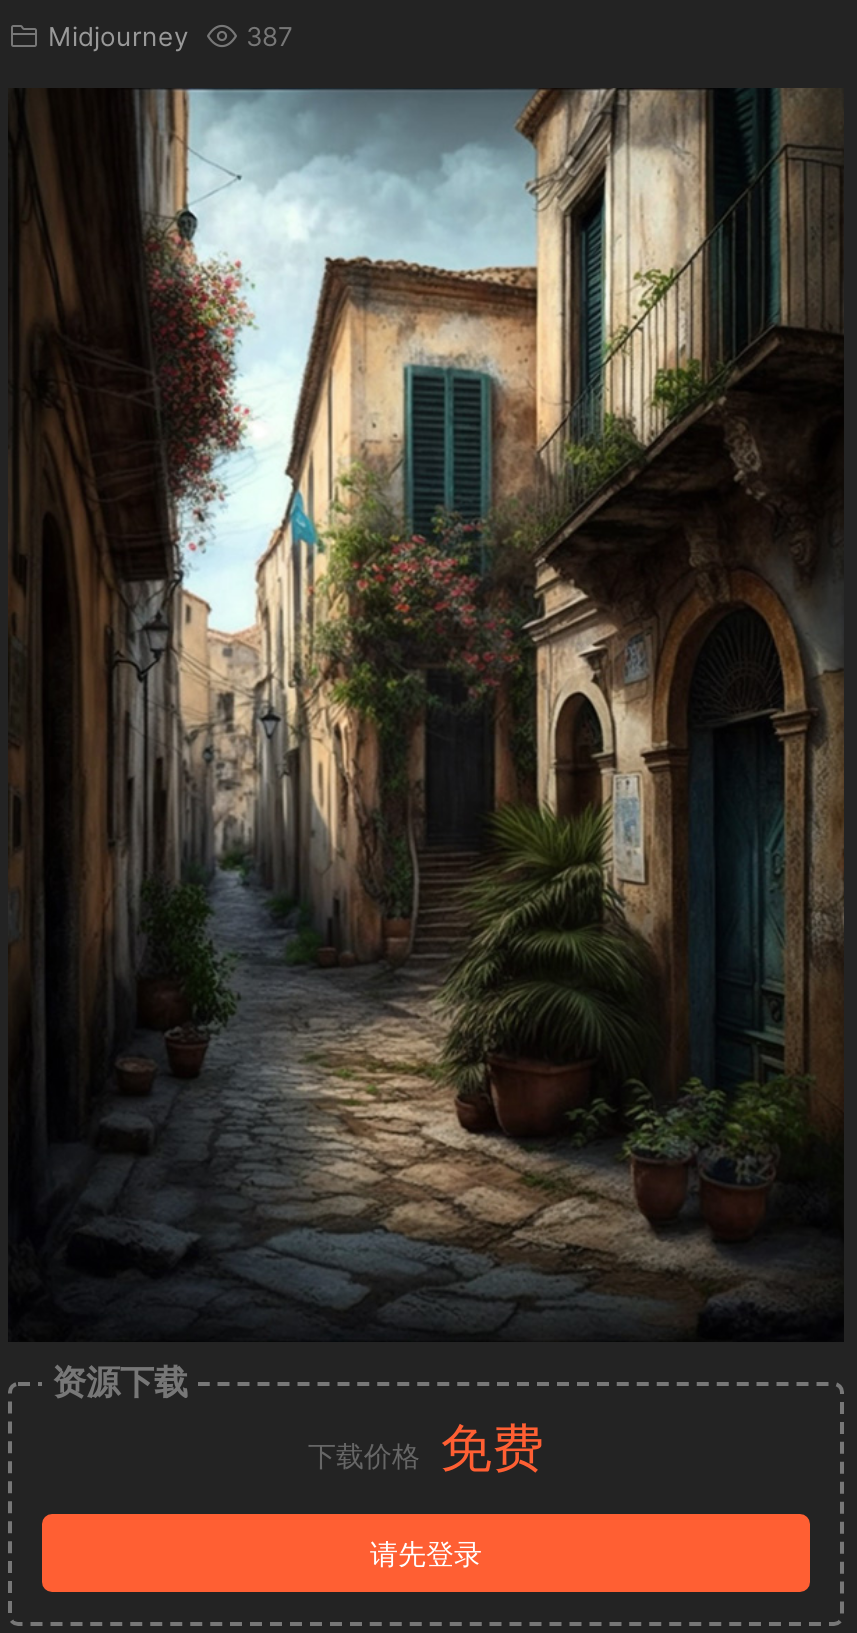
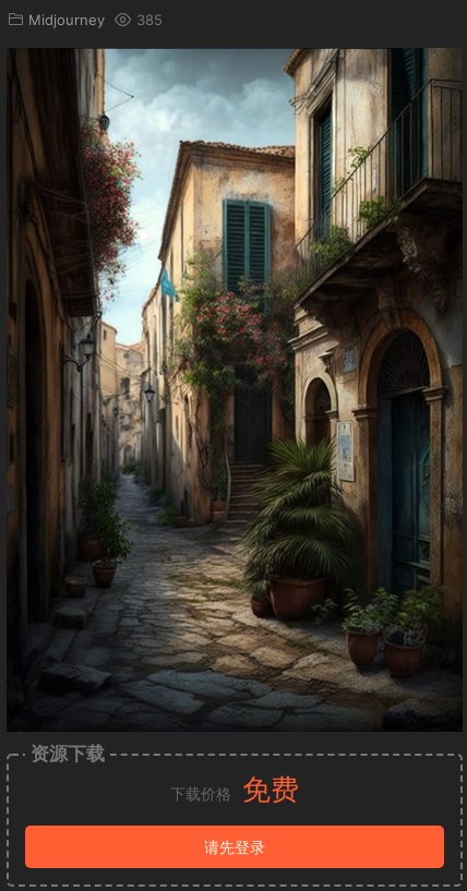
- Midjourney 387
+ Midjourney 385
